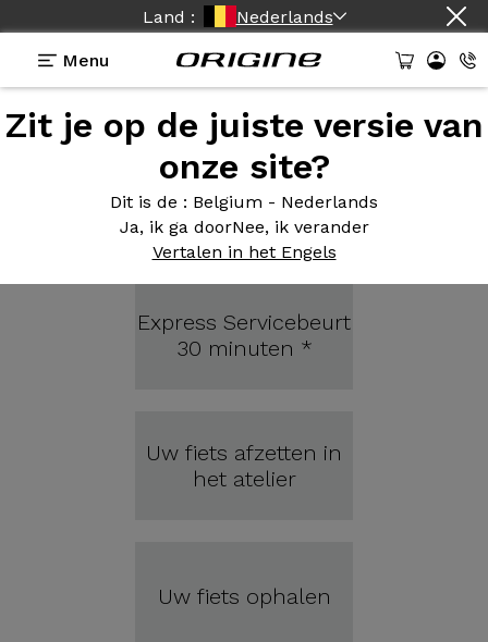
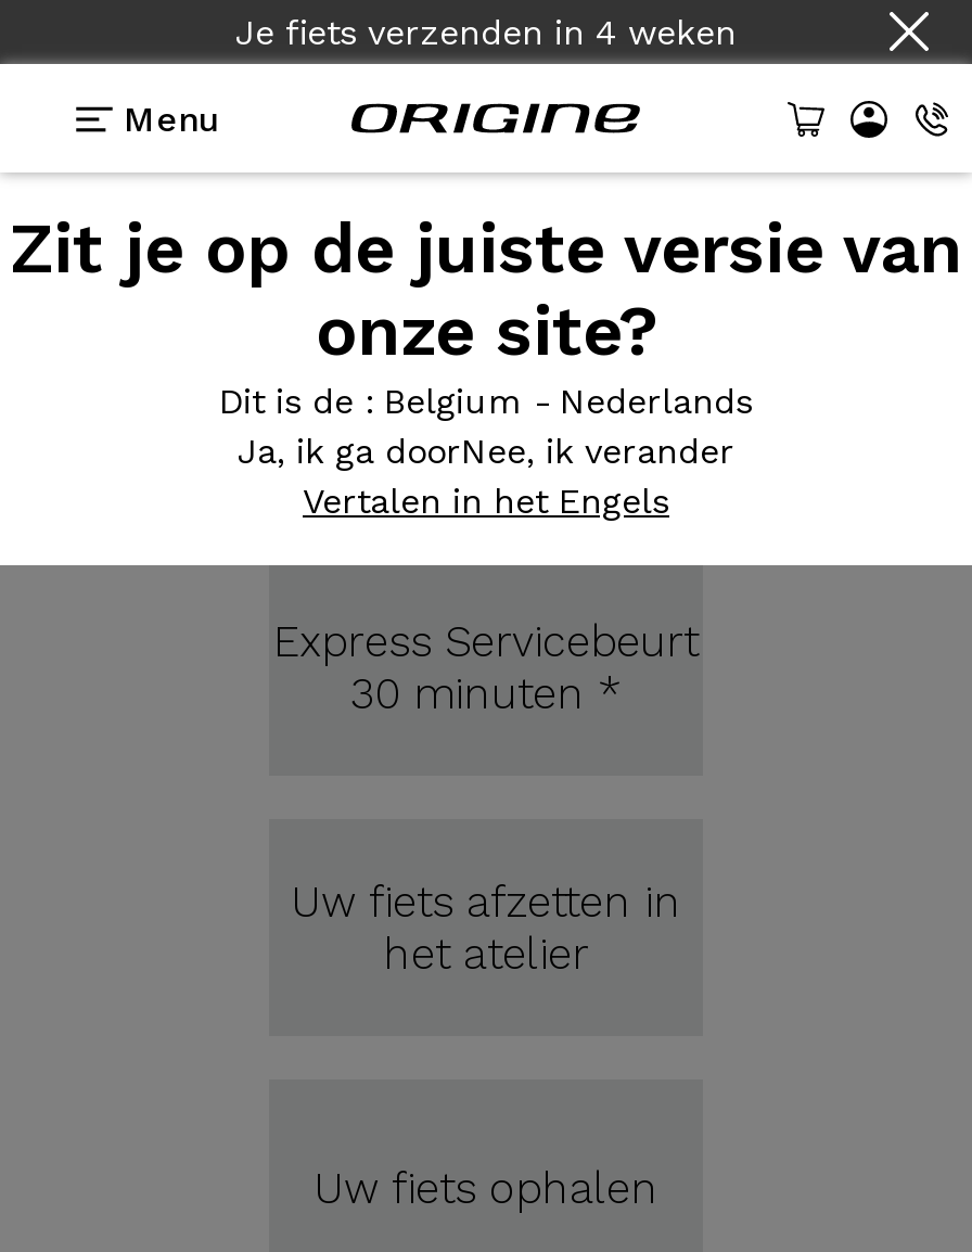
- Land :
- Nederlands
+ Je fiets verzenden in 4 weken
